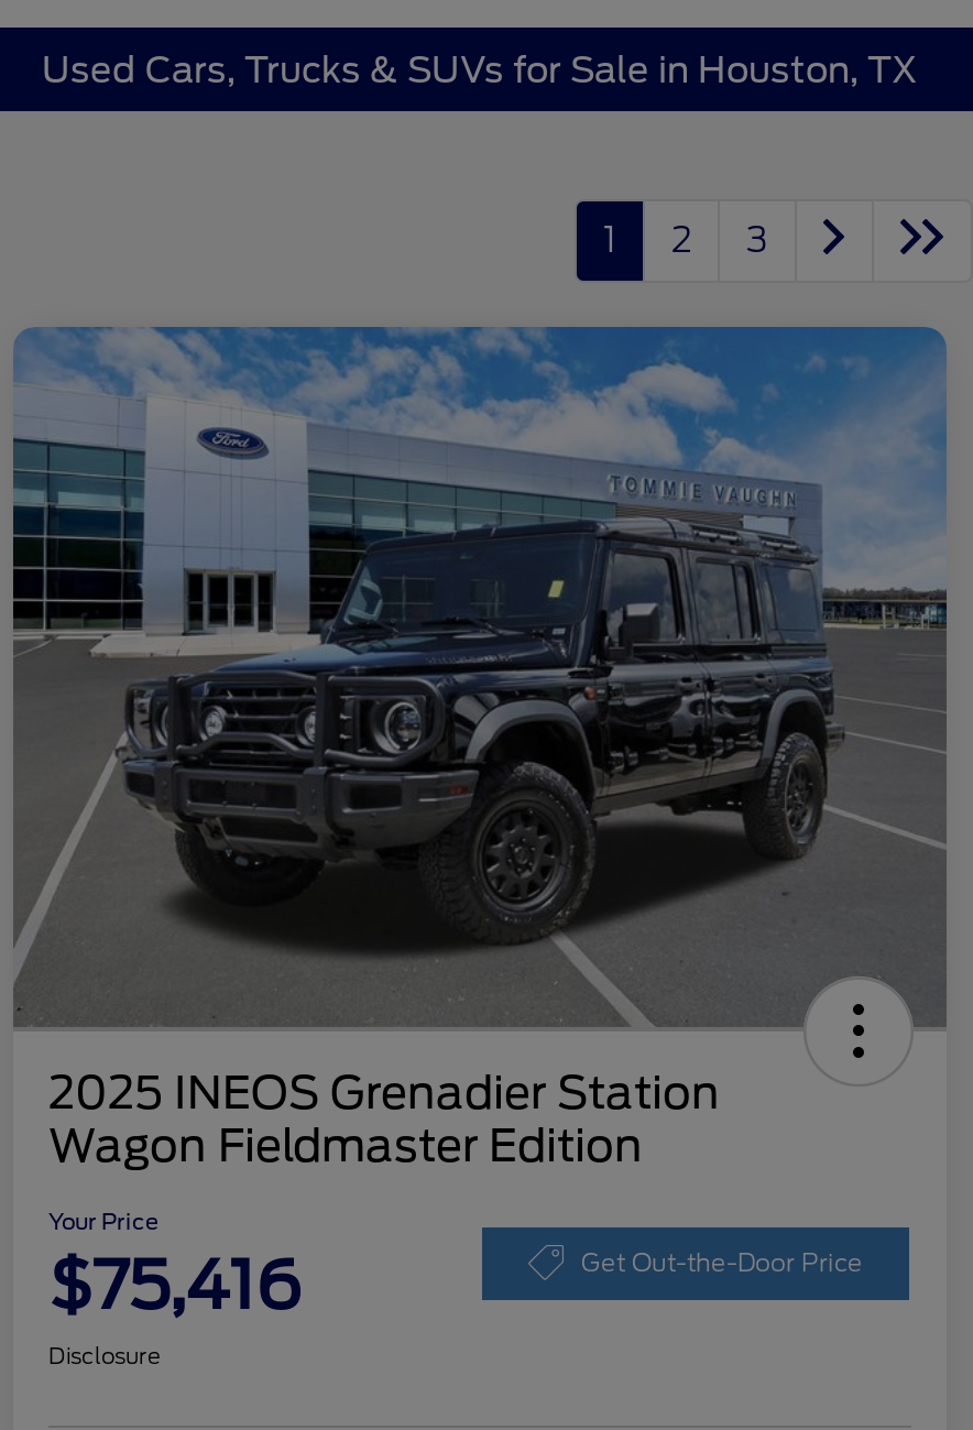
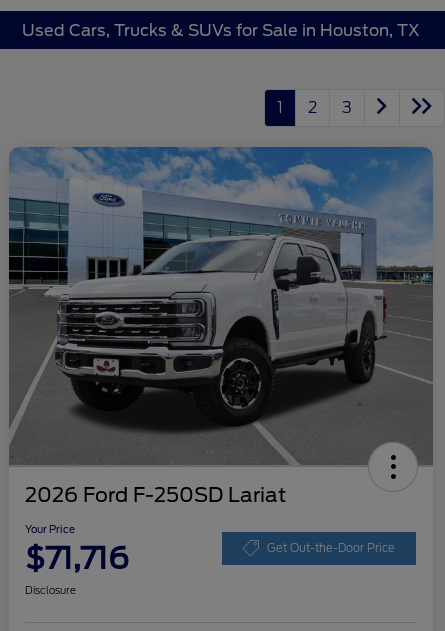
- [image]
+ [image]

- 2025 INEOS Grenadier Station
- Wagon Fieldmaster Edition
+ 2026 Ford F-250SD Lariat

- $75,416
+ $71,716
